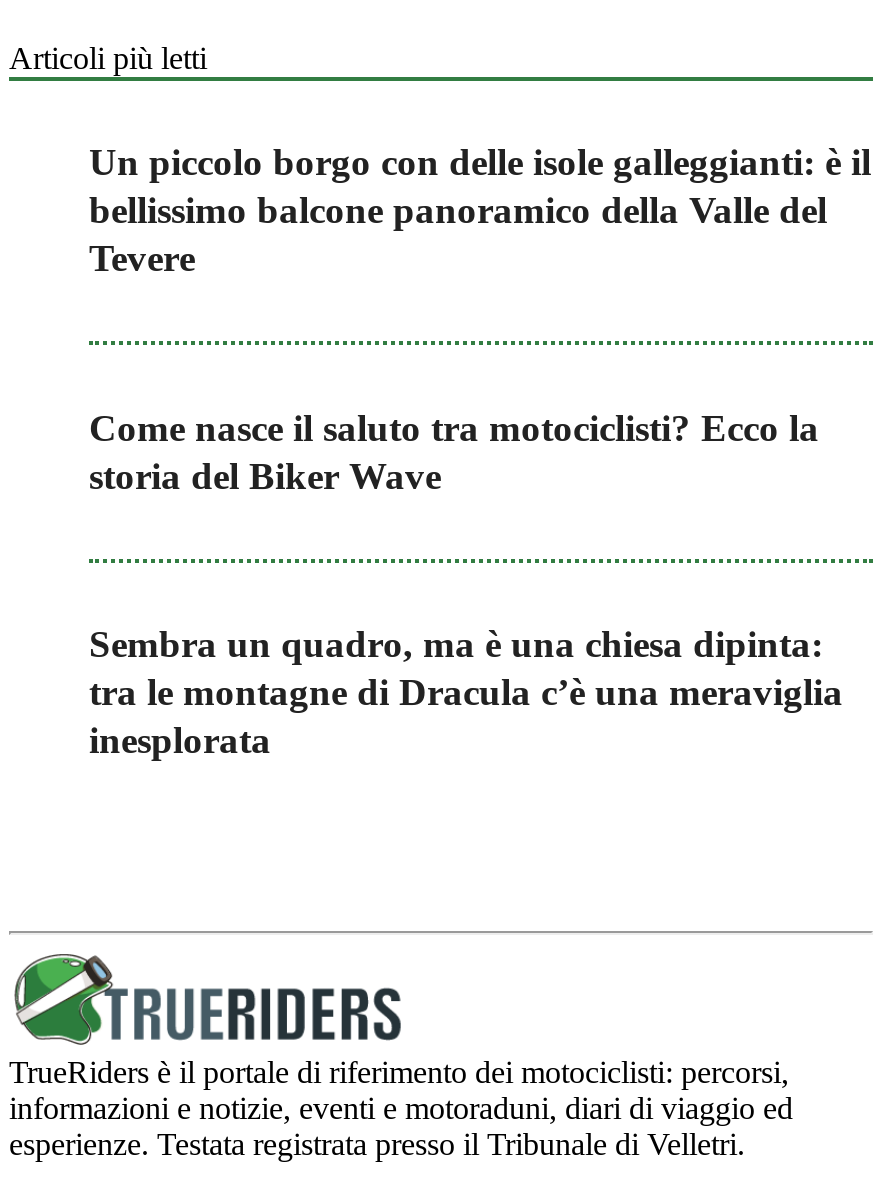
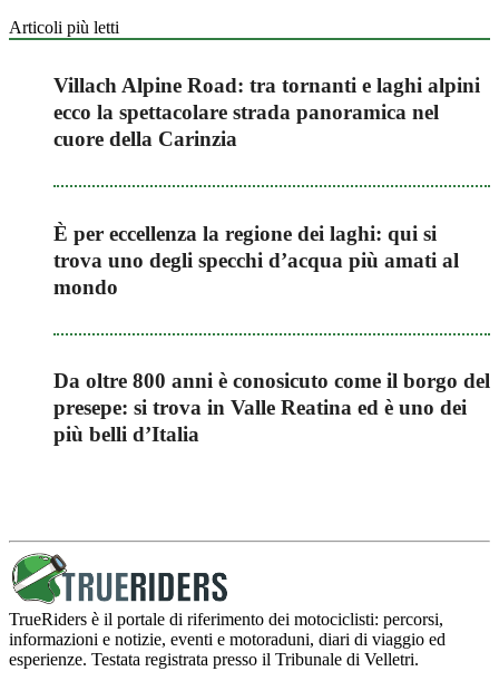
- Un piccolo borgo con delle isole galleggianti: è il
- bellissimo balcone panoramico della Valle del
- Tevere
+ Villach Alpine Road: tra tornanti e laghi alpini
+ ecco la spettacolare strada panoramica nel
+ cuore della Carinzia

- Come nasce il saluto tra motociclisti? Ecco la
- storia del Biker Wave
+ È per eccellenza la regione dei laghi: qui si
+ trova uno degli specchi d’acqua più amati al
+ mondo

- Sembra un quadro, ma è una chiesa dipinta:
- tra le montagne di Dracula c’è una meraviglia
- inesplorata
+ Da oltre 800 anni è conosicuto come il borgo del
+ presepe: si trova in Valle Reatina ed è uno dei
+ più belli d’Italia
